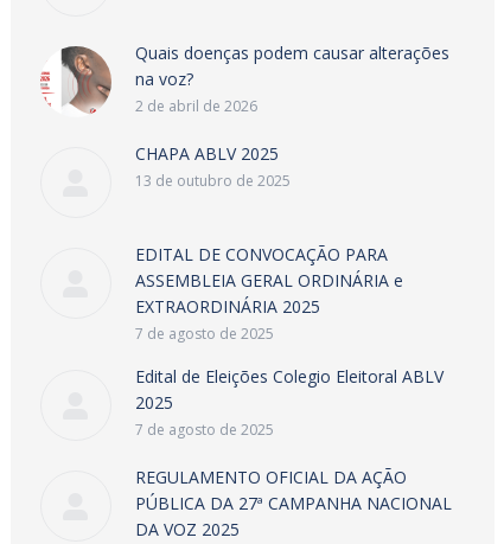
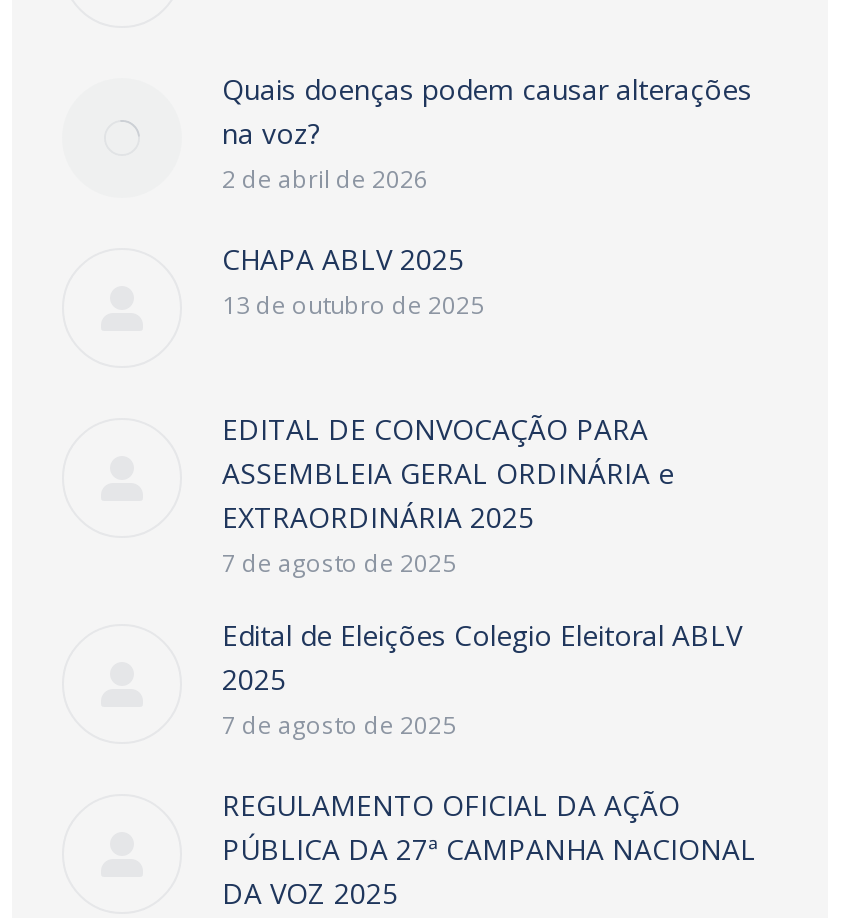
- [image]
